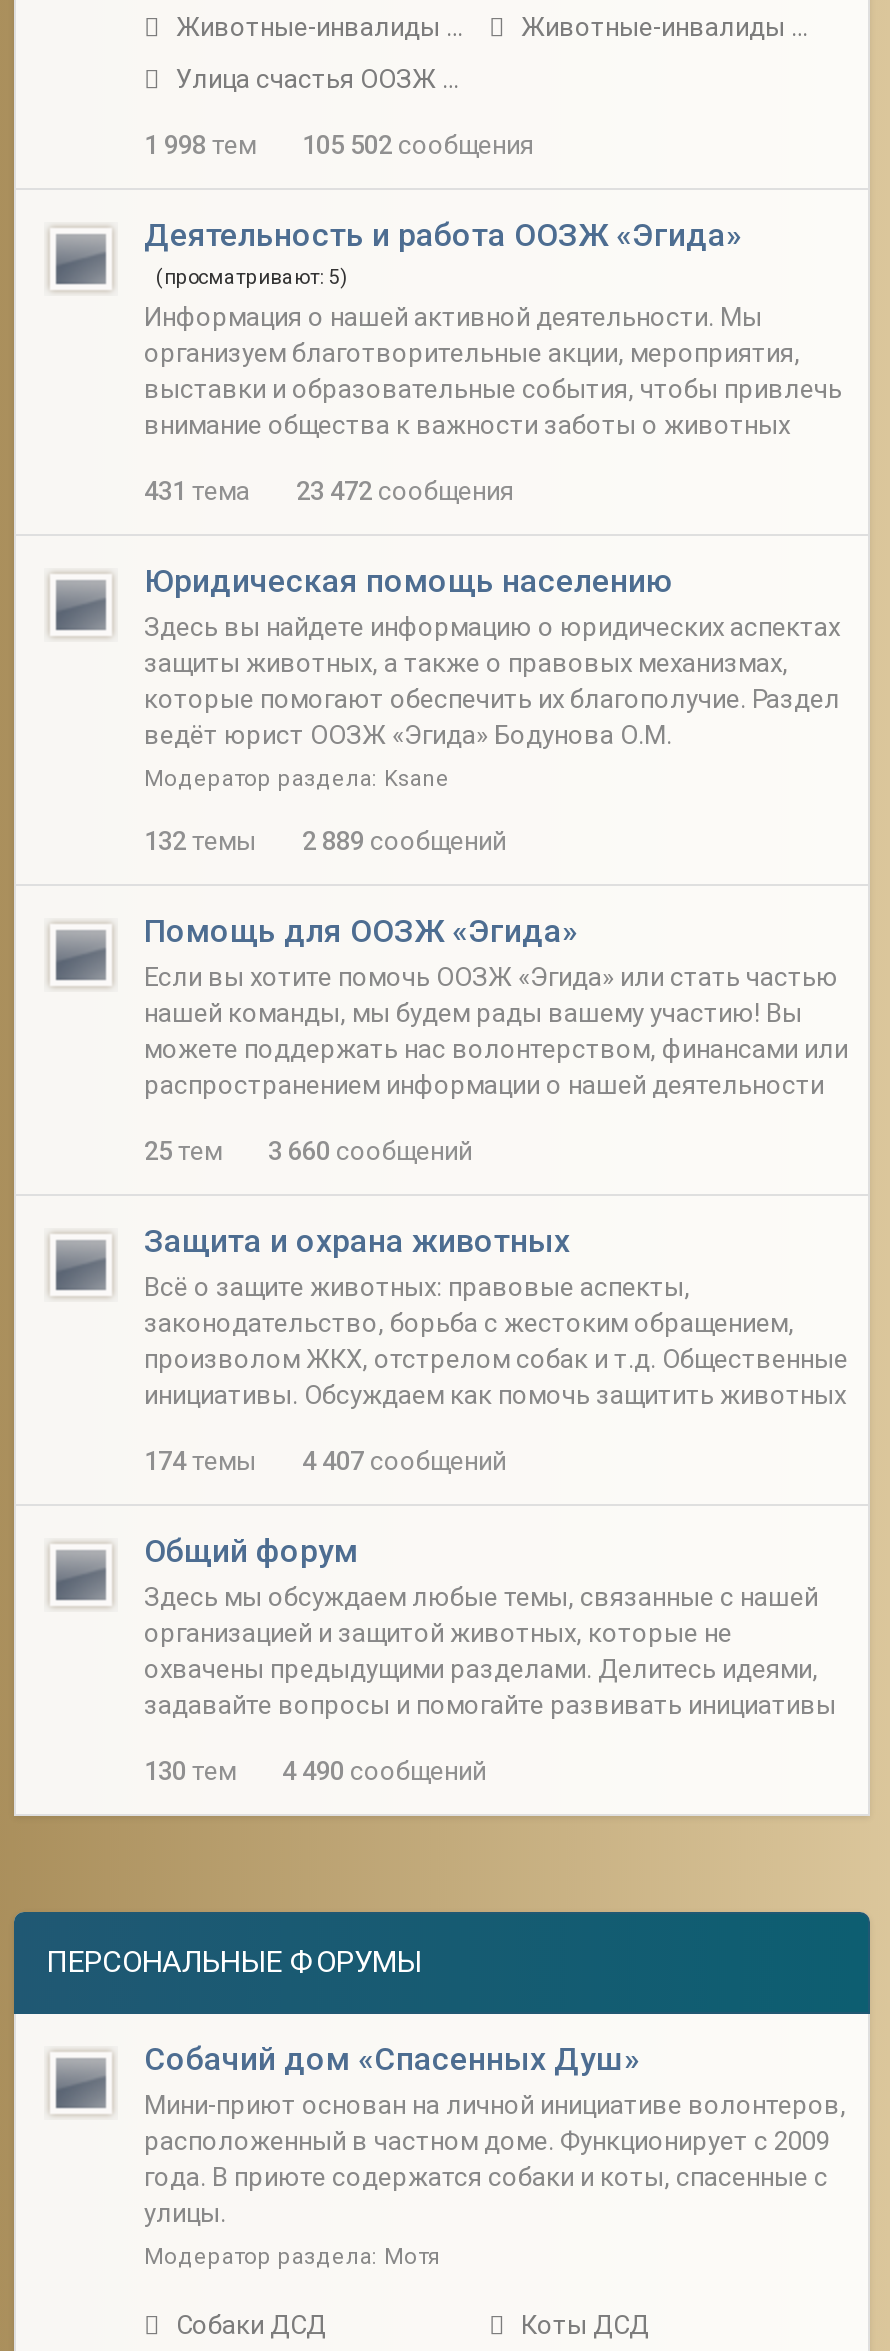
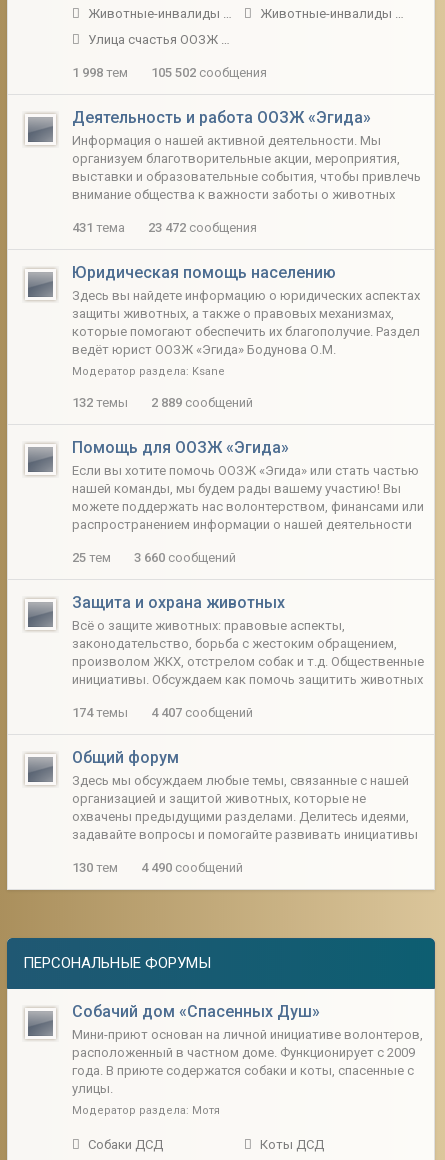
- (просматривают: 5)
